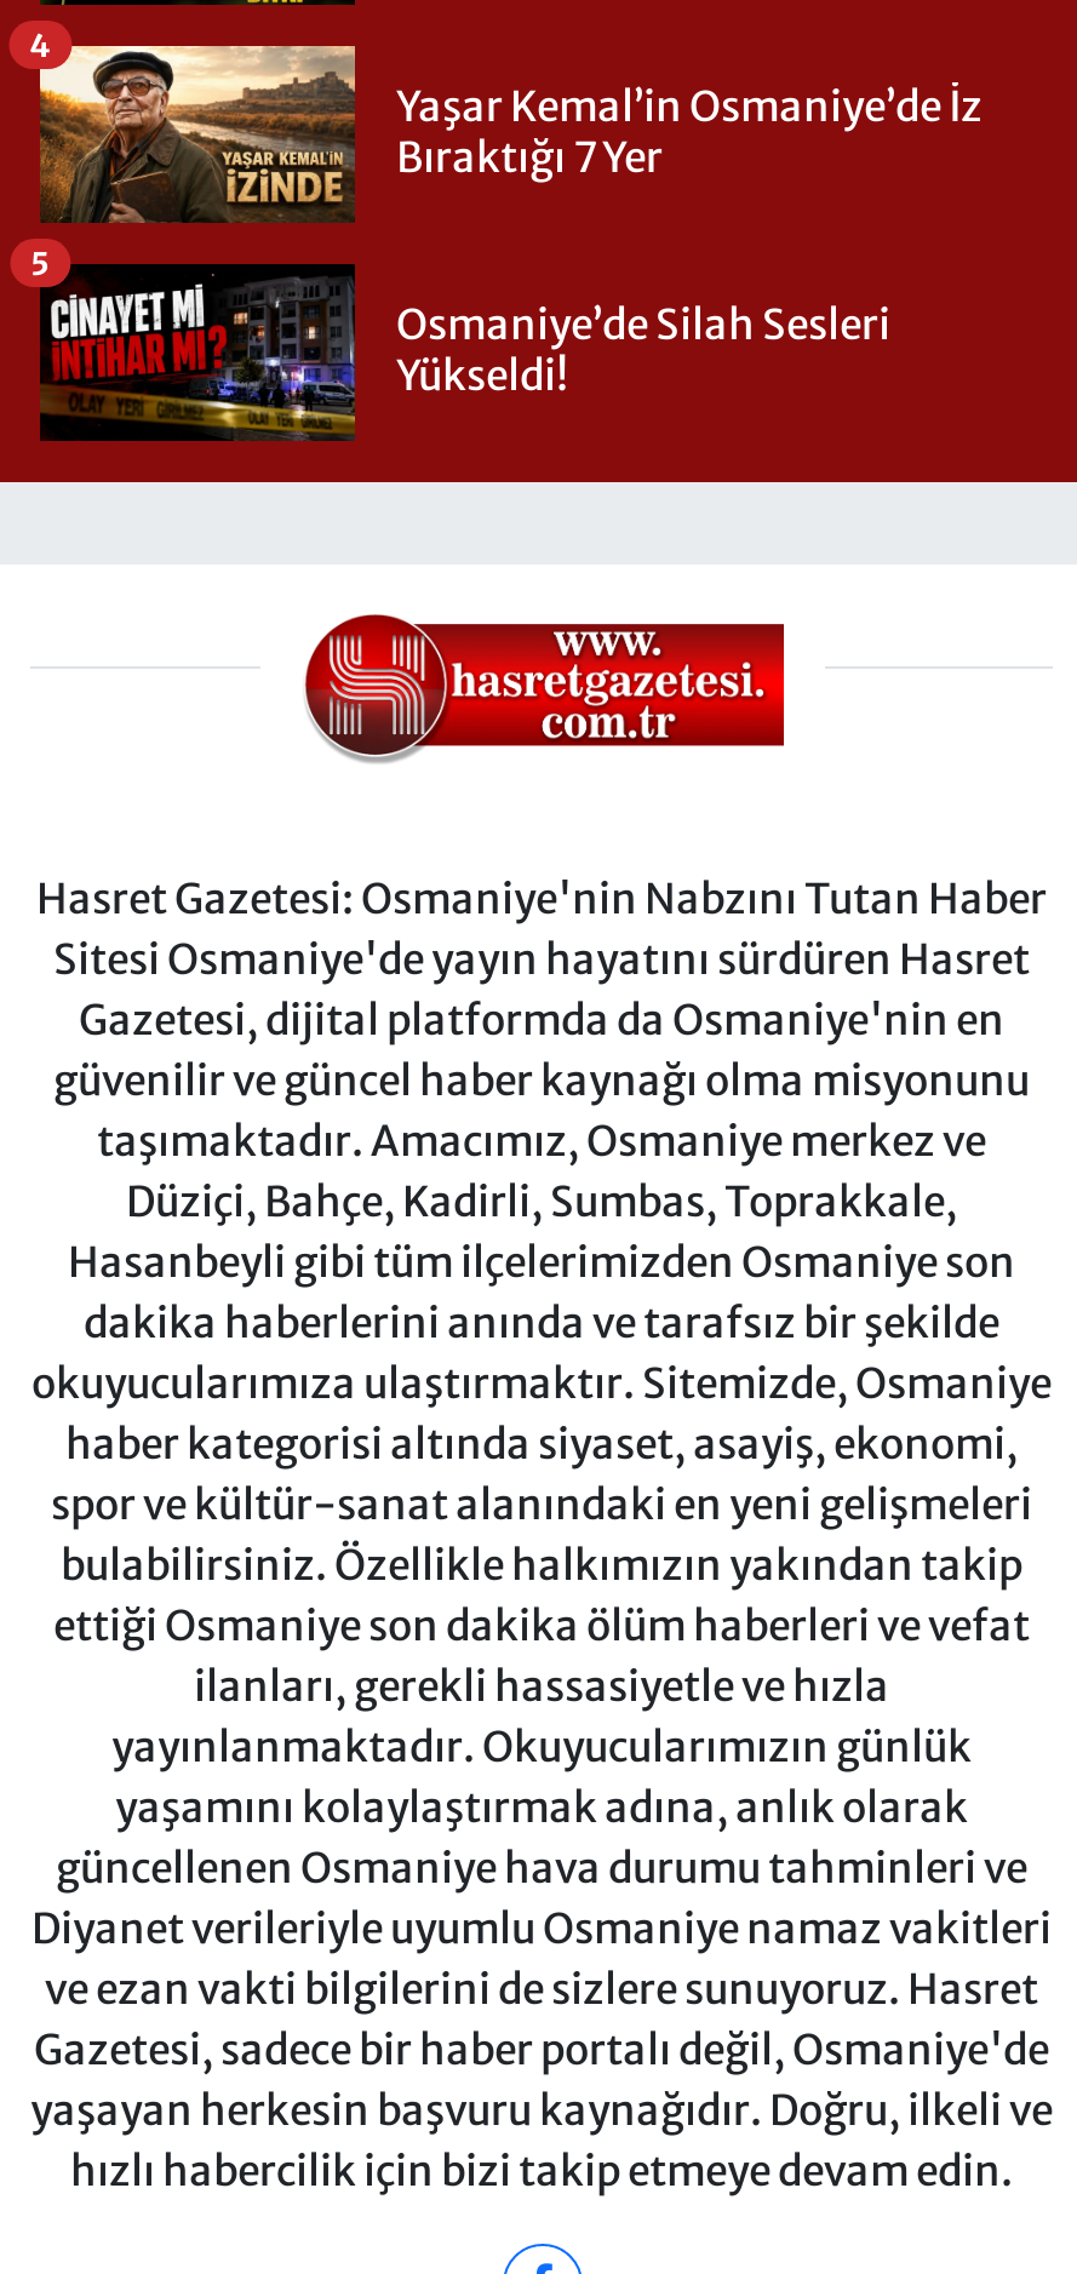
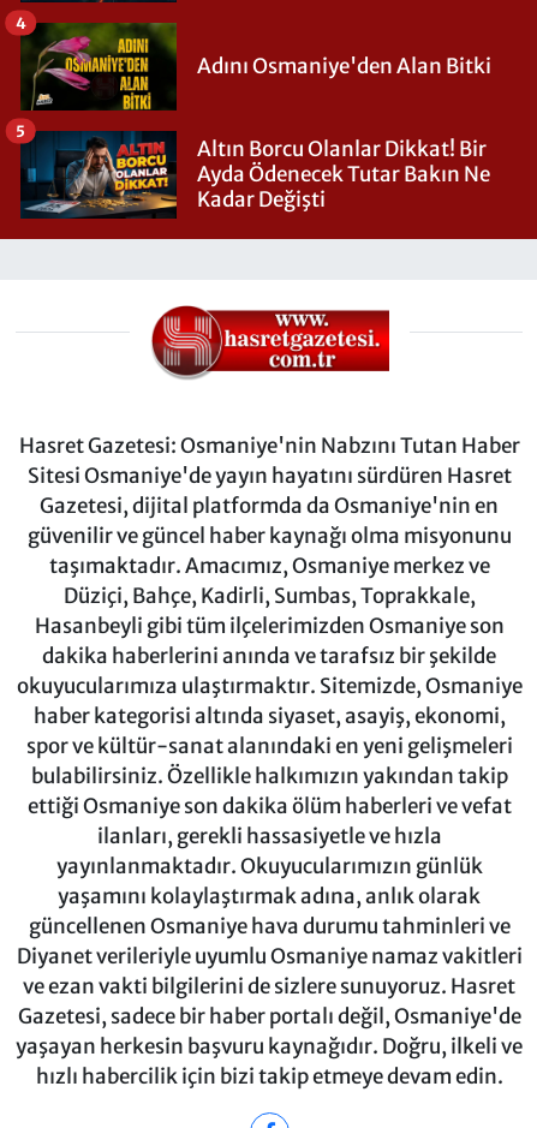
- [image]
- Yaşar Kemal’in Osmaniye’de İz
- Bıraktığı 7 Yer
+ [image]
+ Adını Osmaniye'den Alan Bitki

- [image]
- Osmaniye’de Silah Sesleri
- Yükseldi!
+ [image]
+ Altın Borcu Olanlar Dikkat! Bir
+ Ayda Ödenecek Tutar Bakın Ne
+ Kadar Değişti
